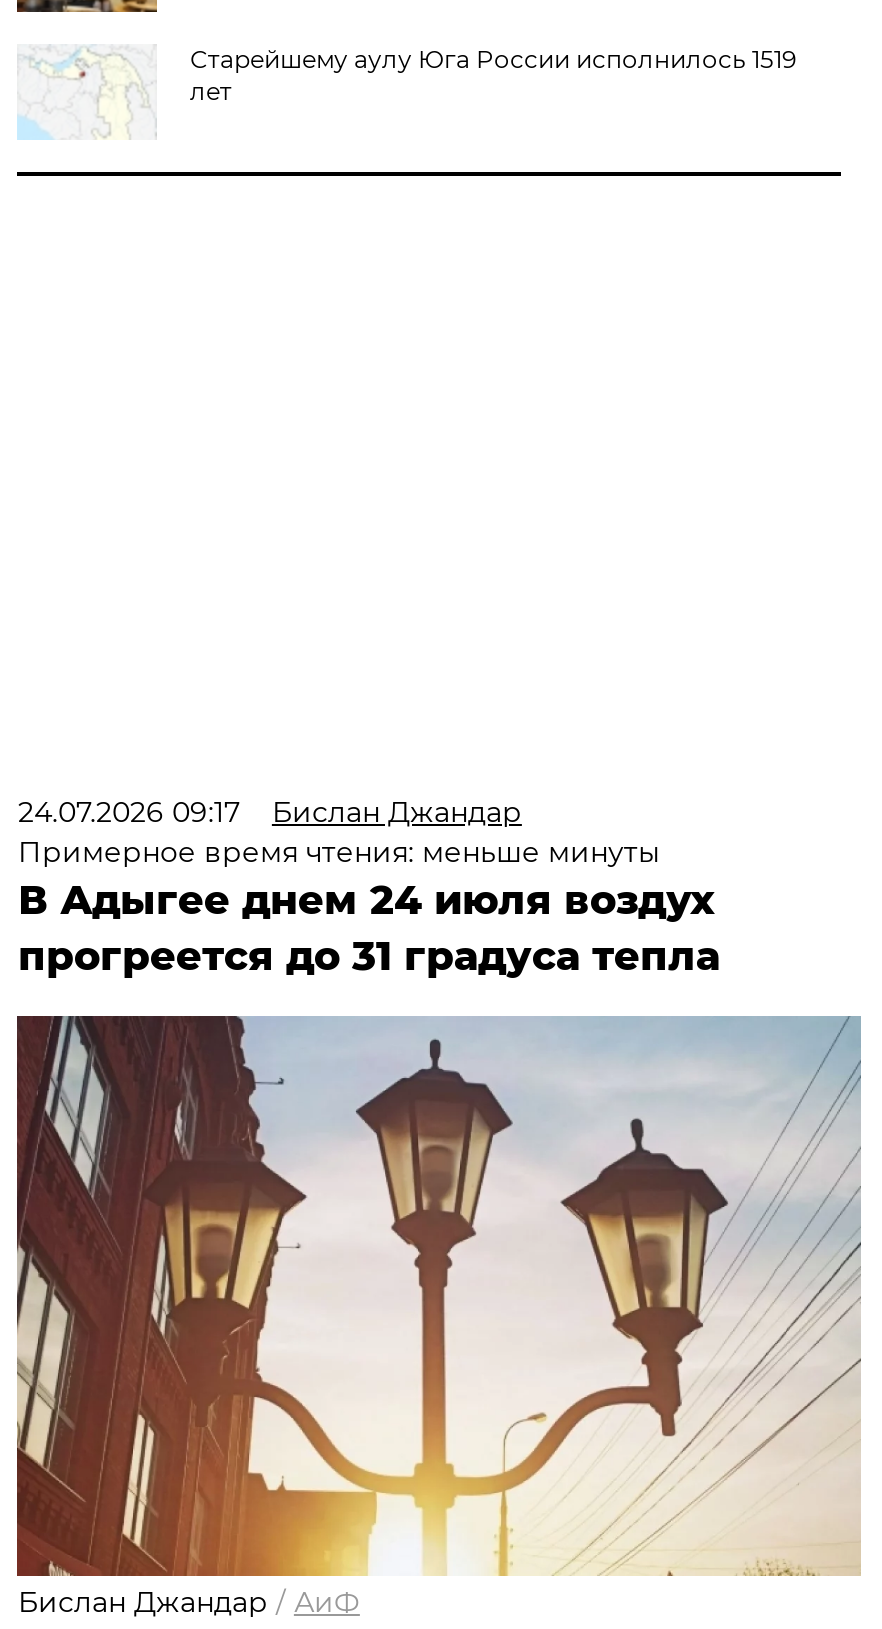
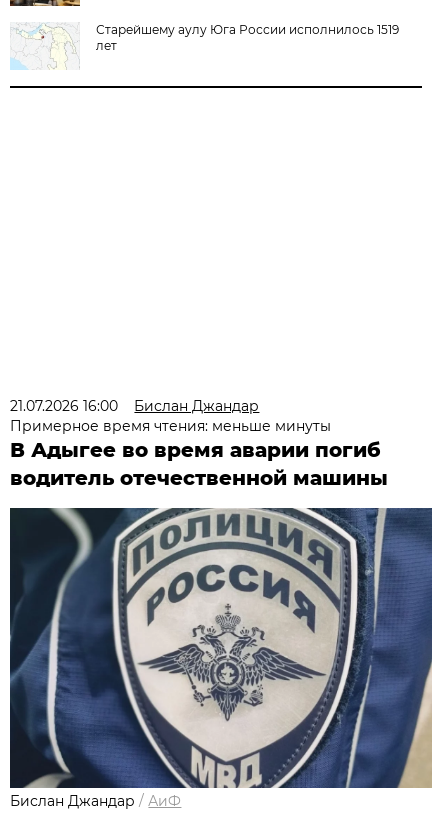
- 24.07.2026 09:17 Бислан Джандар
+ 21.07.2026 16:00 Бислан Джандар

- В Адыгее днем 24 июля воздух
- прогреется до 31 градуса тепла
+ В Адыгее во время аварии погиб
+ водитель отечественной машины

- [image]
+ [image]
